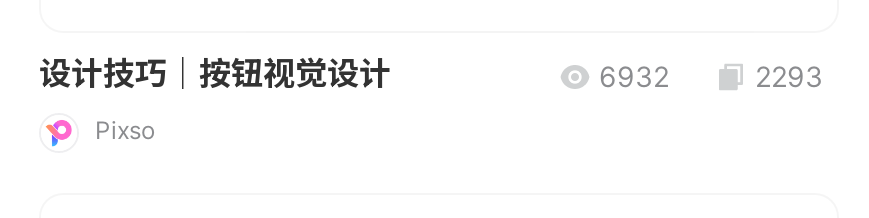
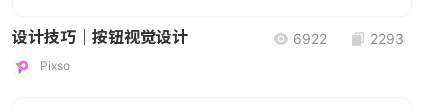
- 6932
+ 6922
